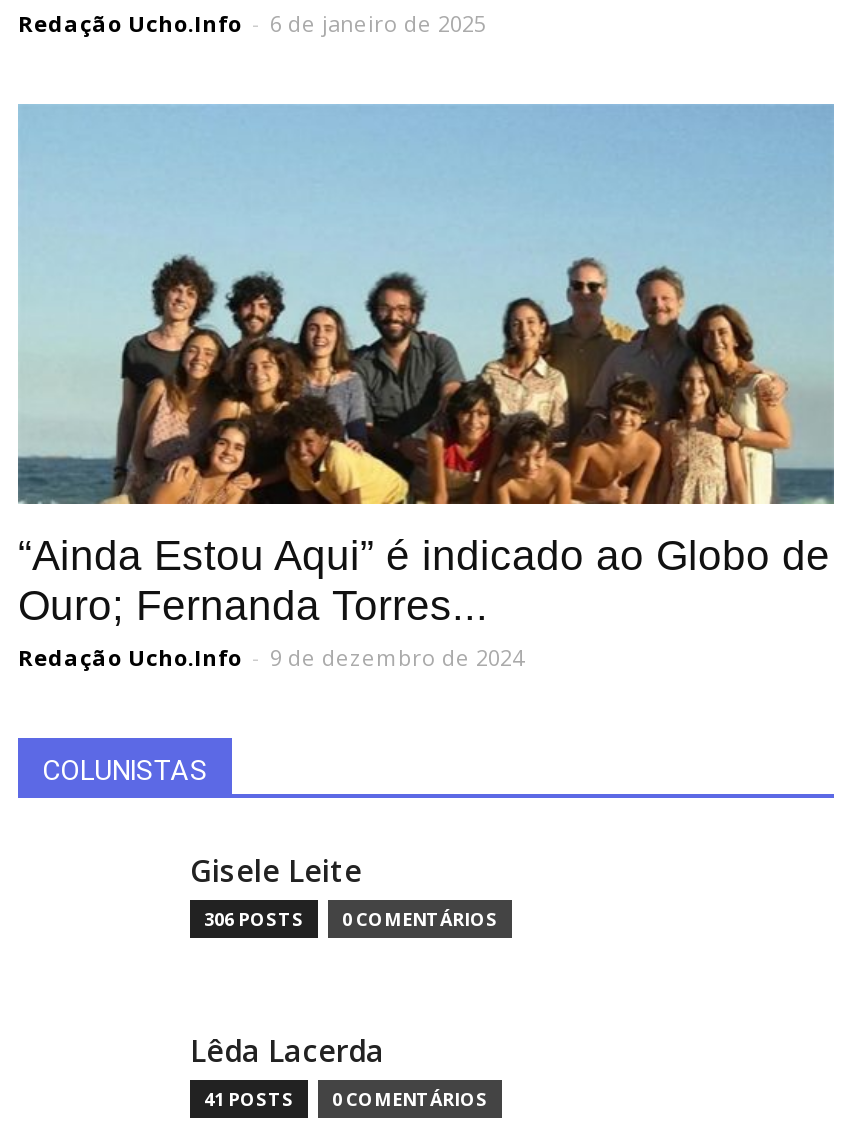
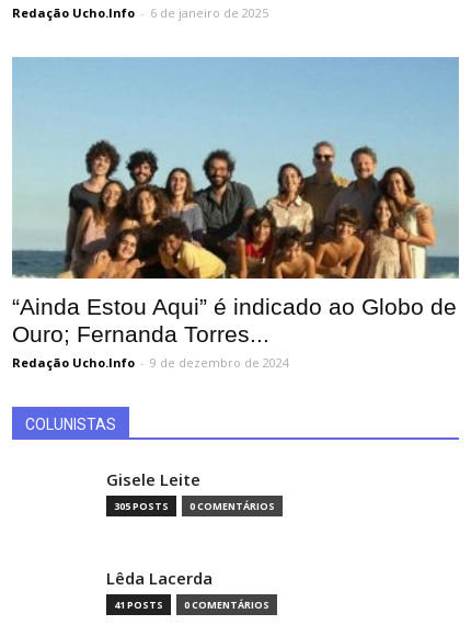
- 306 POSTS 0 COMENTÁRIOS
+ 305 POSTS 0 COMENTÁRIOS
